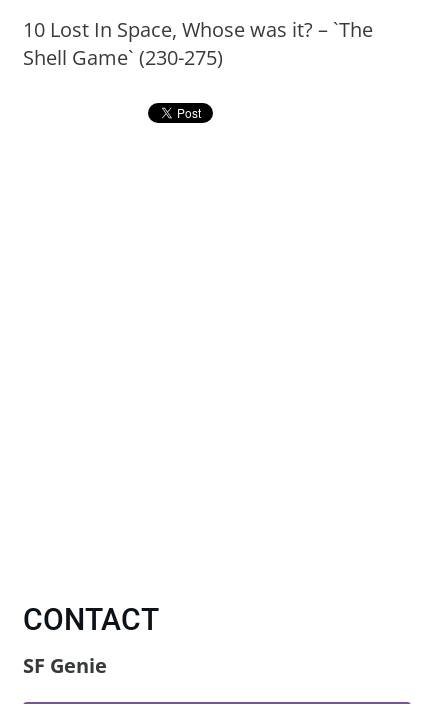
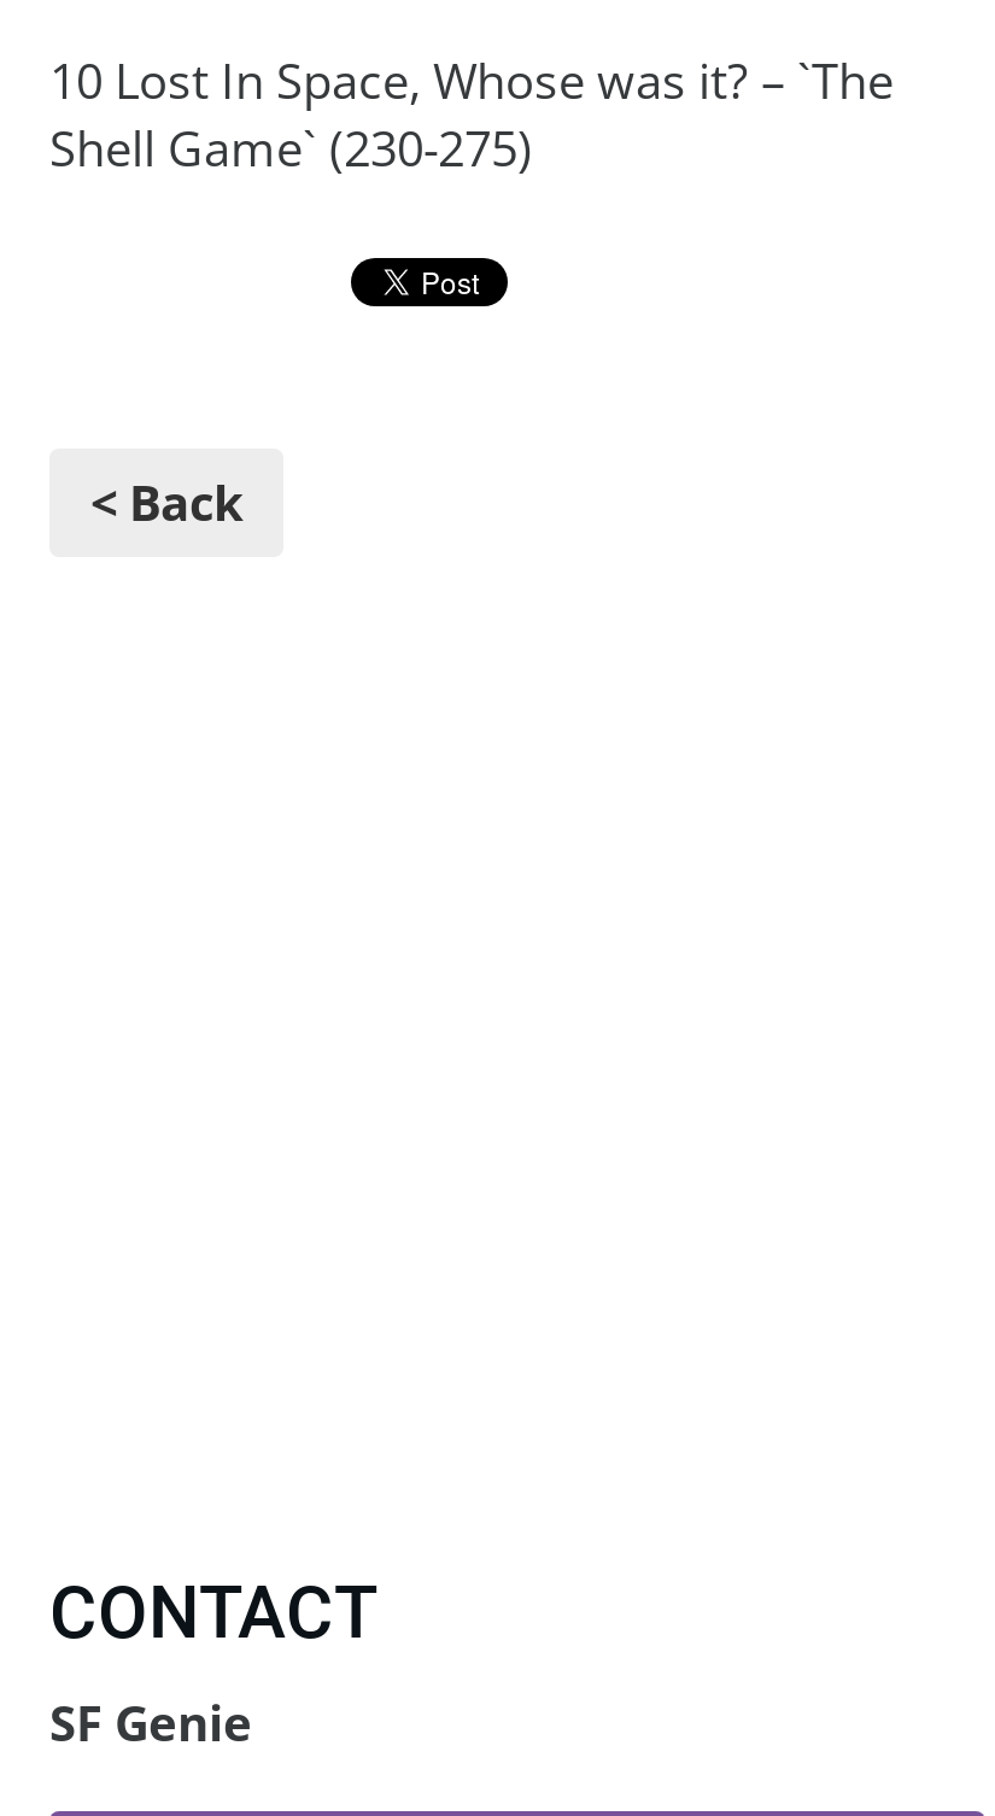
+ < Back
